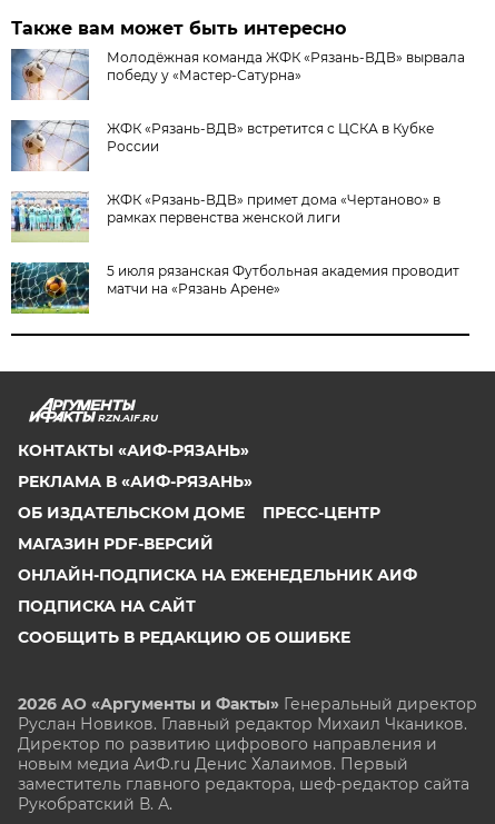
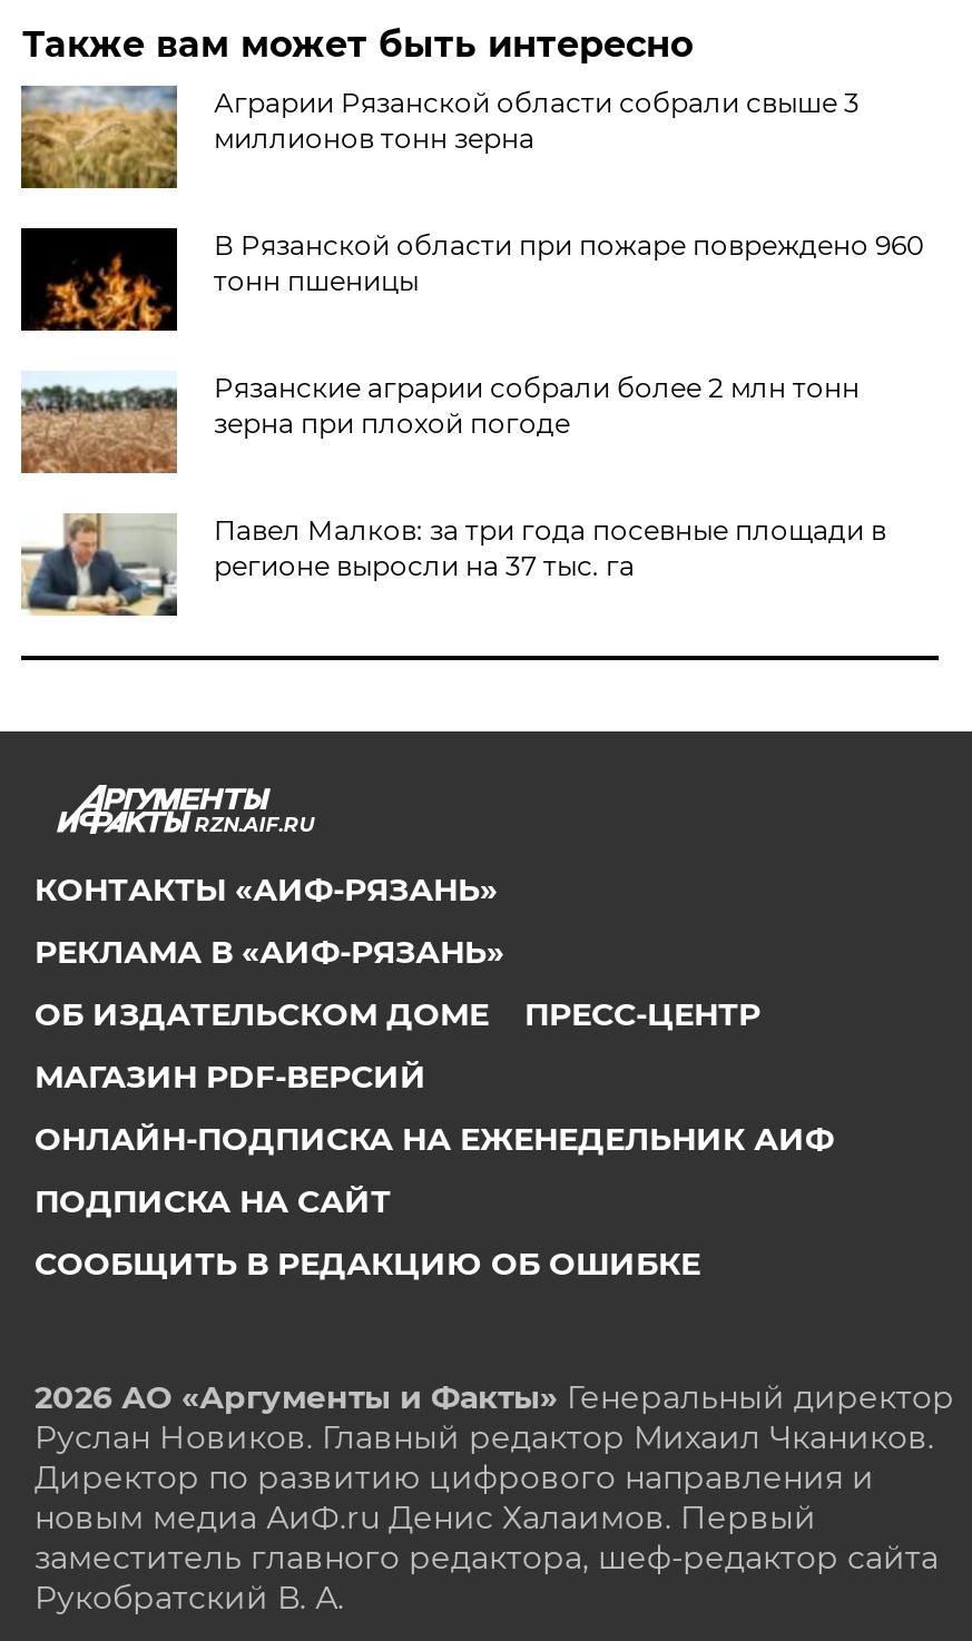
- [image]
- Молодёжная команда ЖФК «Рязань-ВДВ» вырвала
- победу у «Мастер-Сатурна»
+ [image]
+ Аграрии Рязанской области собрали свыше 3
+ миллионов тонн зерна

- [image]
- ЖФК «Рязань-ВДВ» встретится с ЦСКА в Кубке
- России
+ [image]
+ В Рязанской области при пожаре повреждено 960
+ тонн пшеницы

- [image]
- ЖФК «Рязань-ВДВ» примет дома «Чертаново» в
- рамках первенства женской лиги
+ [image]
+ Рязанские аграрии собрали более 2 млн тонн
+ зерна при плохой погоде

- [image]
- 5 июля рязанская Футбольная академия проводит
- матчи на «Рязань Арене»
+ [image]
+ Павел Малков: за три года посевные площади в
+ регионе выросли на 37 тыс. га
